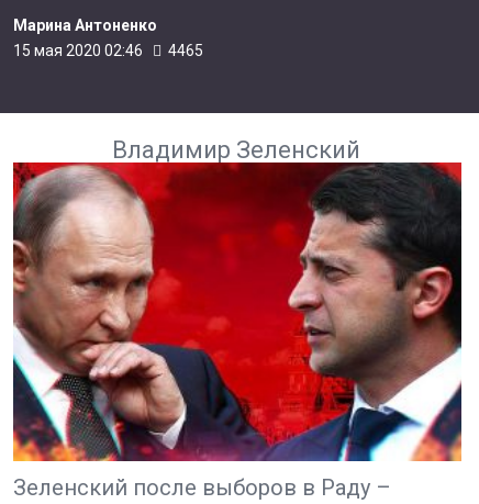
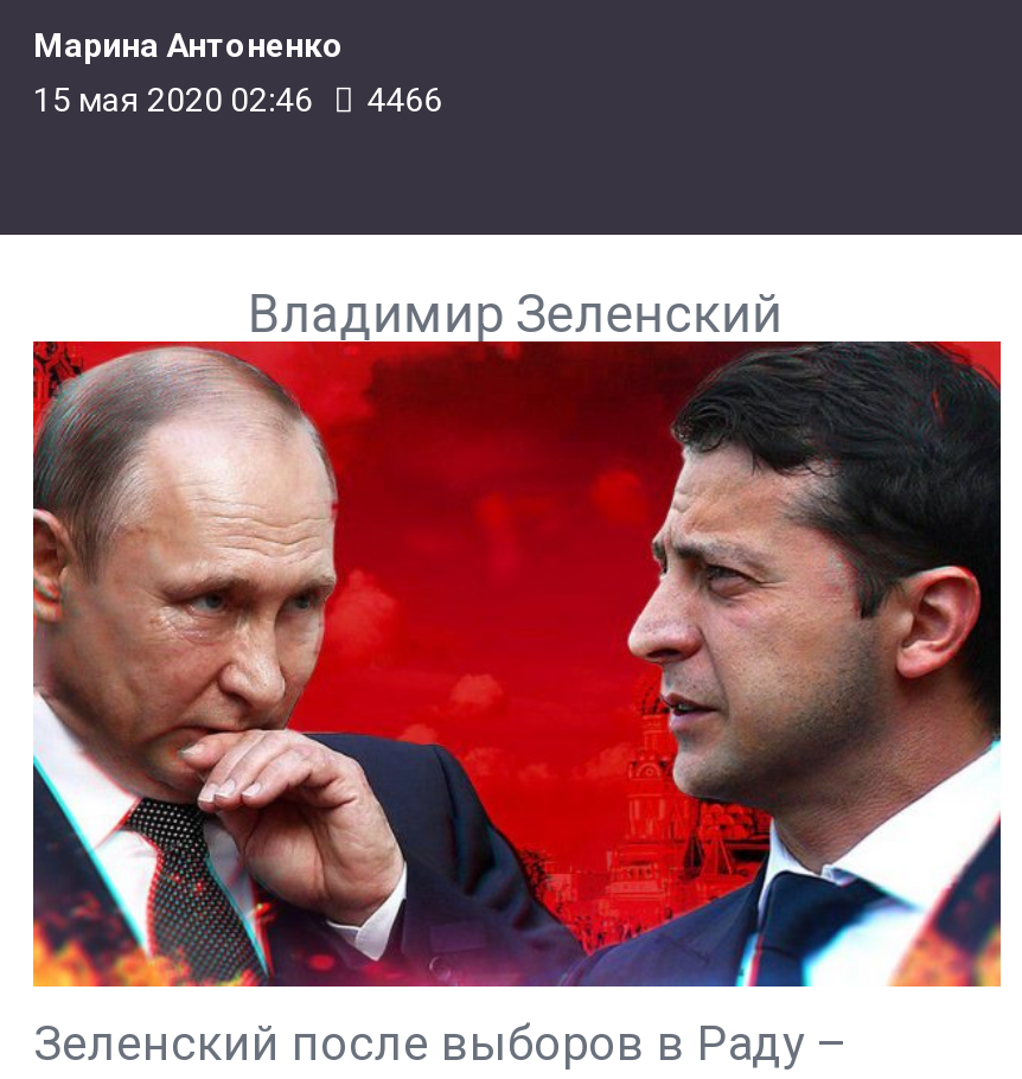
- 15 мая 2020 02:46 4465
+ 15 мая 2020 02:46 4466
